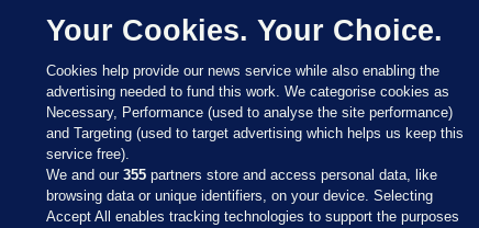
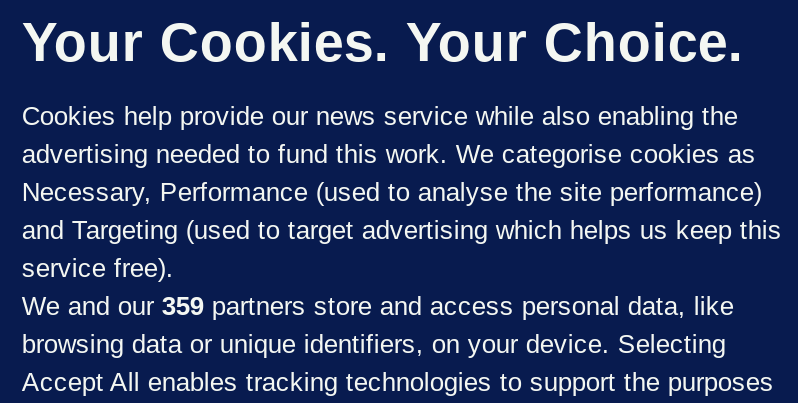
- We and our 355 partners store and access personal data, like
+ We and our 359 partners store and access personal data, like
